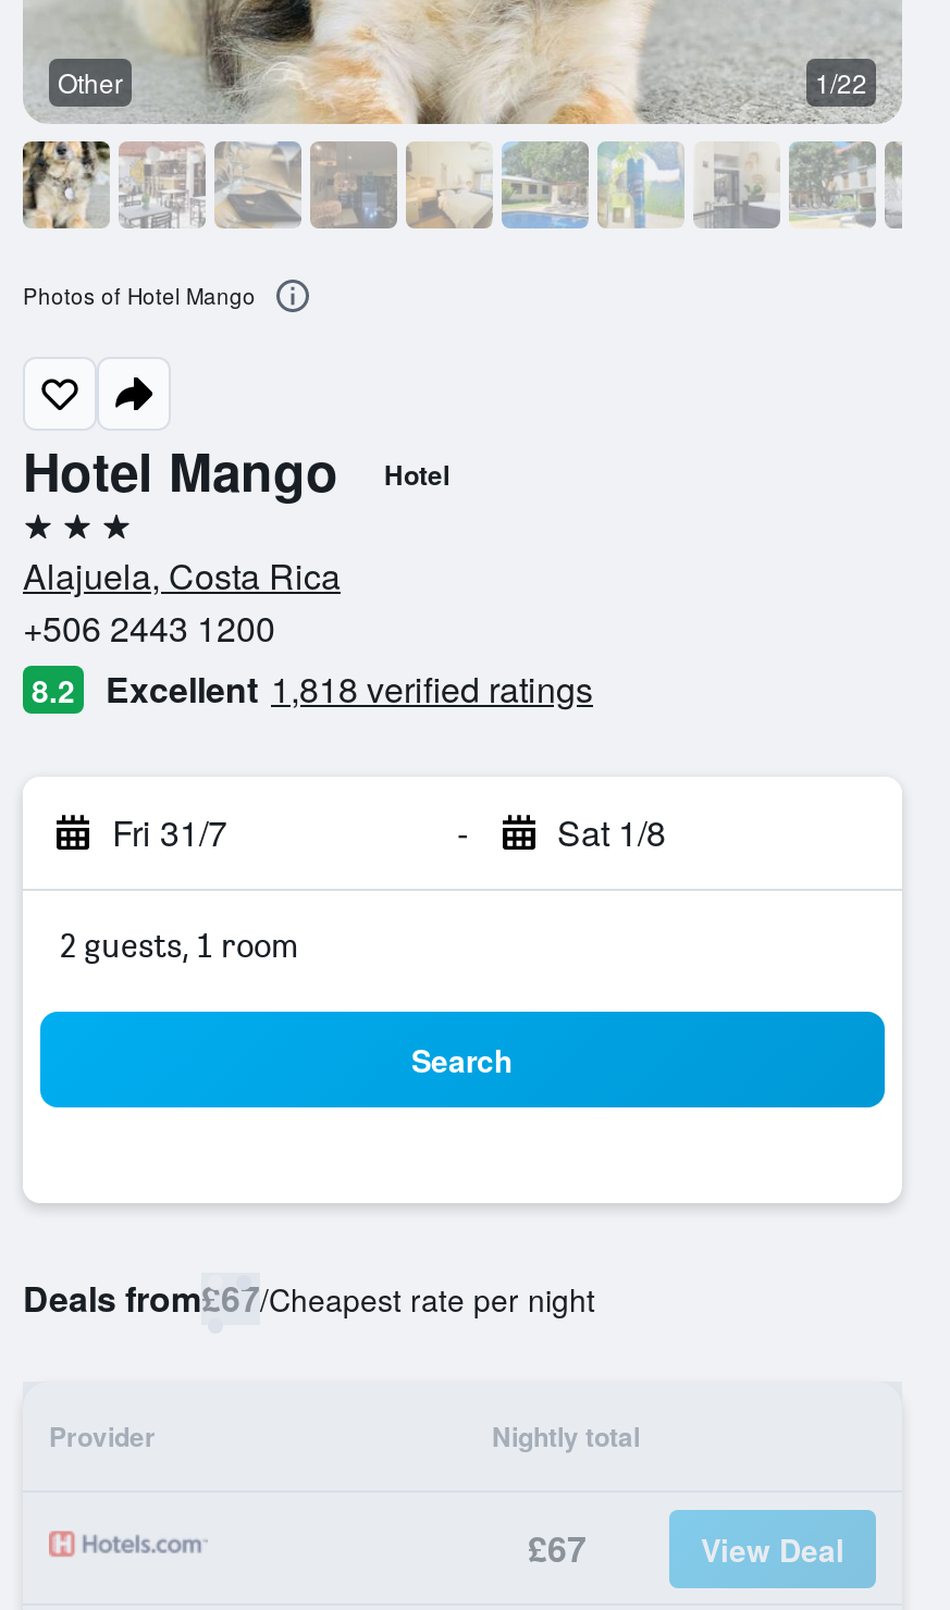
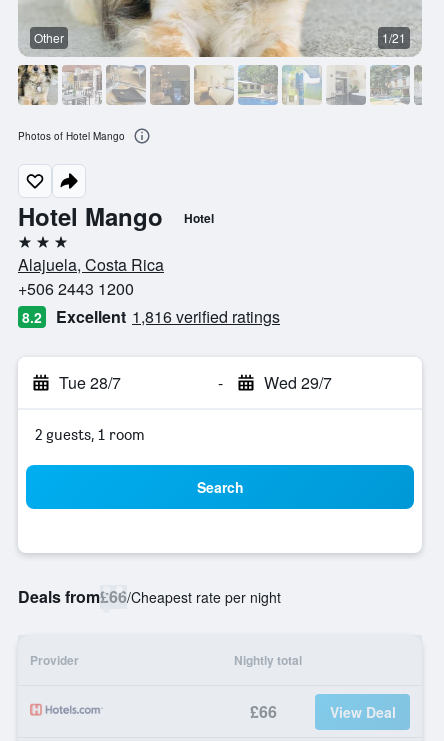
- 1/22
+ 1/21

- Excellent 1,818 verified ratings
+ Excellent 1,816 verified ratings

- Fri 31/7
+ Tue 28/7

- Sat 1/8
+ Wed 29/7

- Deals from£67/Cheapest rate per night
+ Deals from£66/Cheapest rate per night

- £67
+ £66
